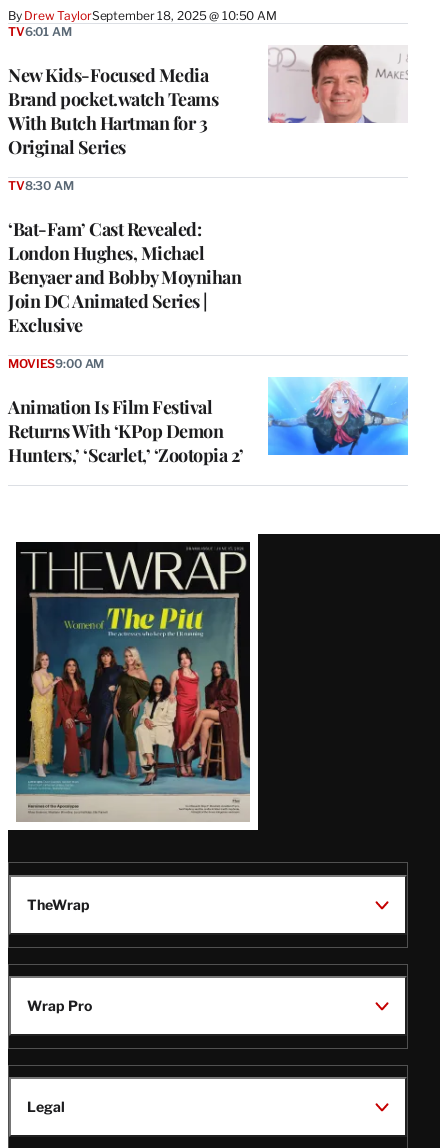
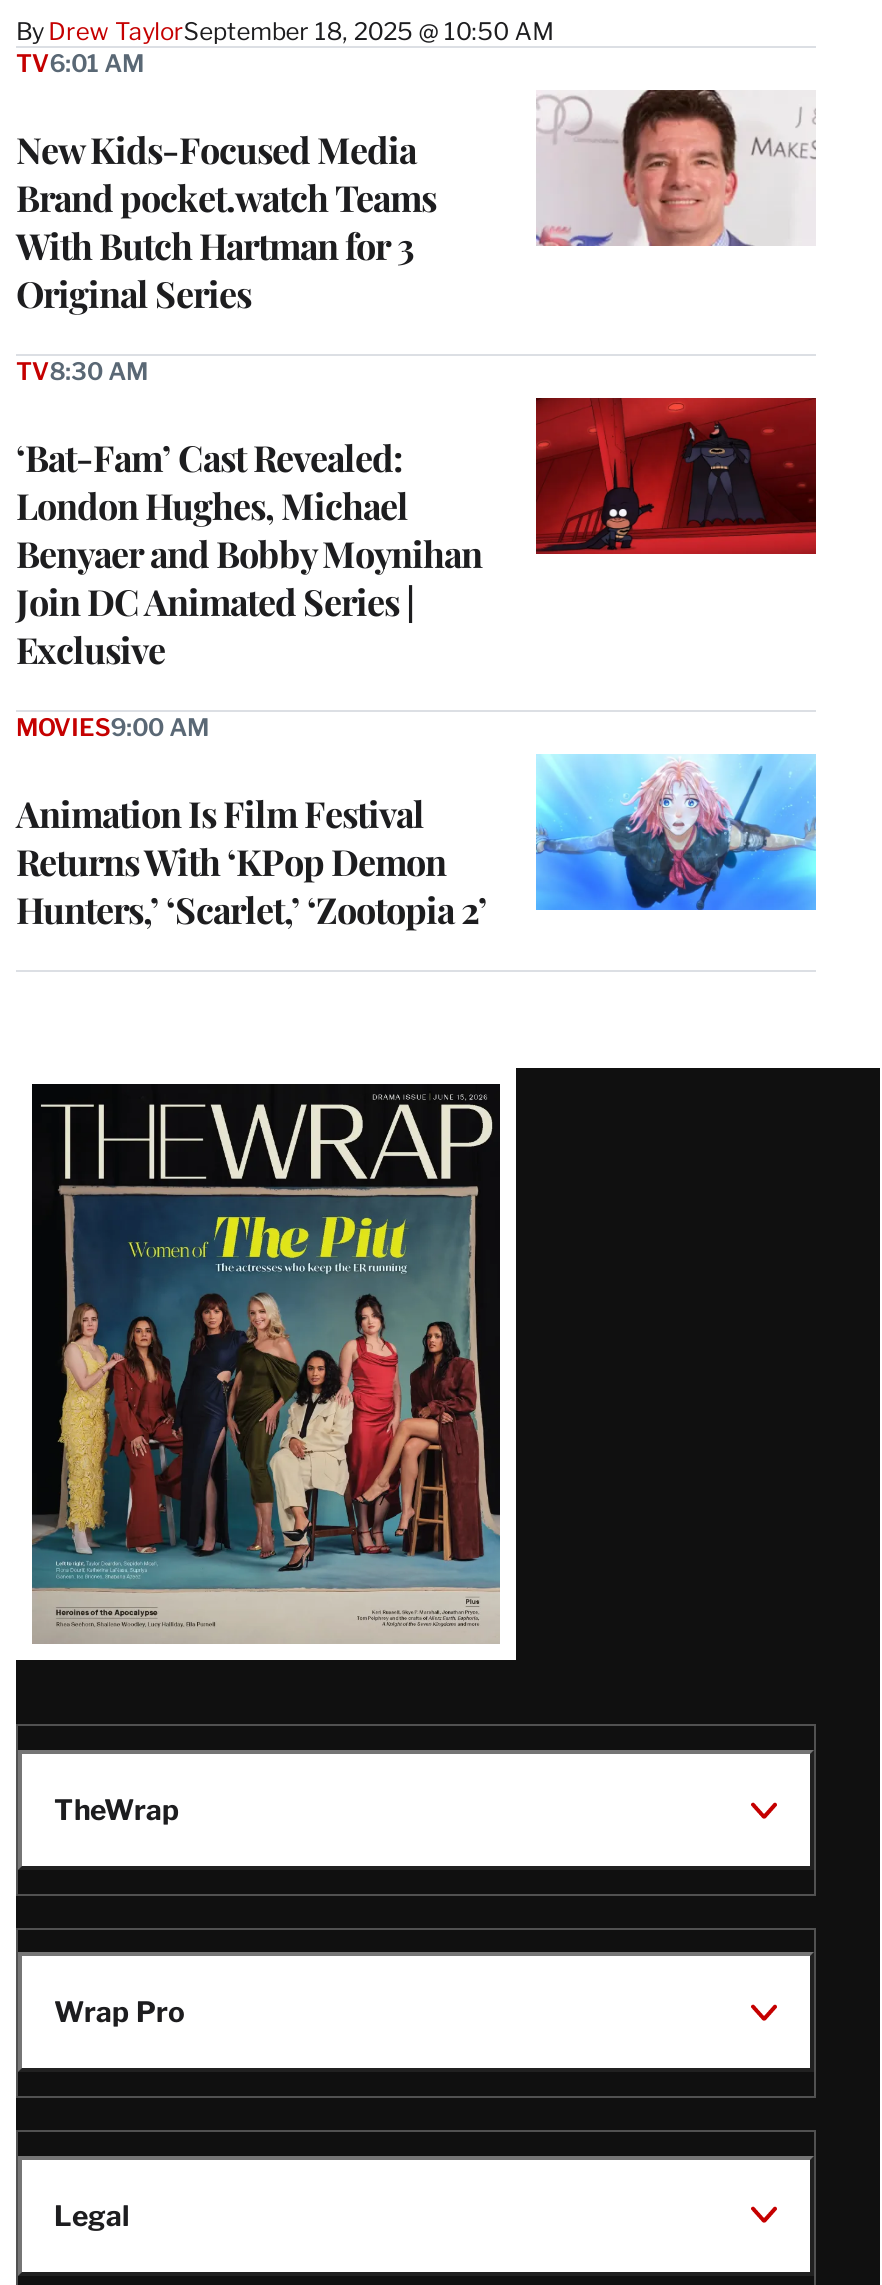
+ [image]
